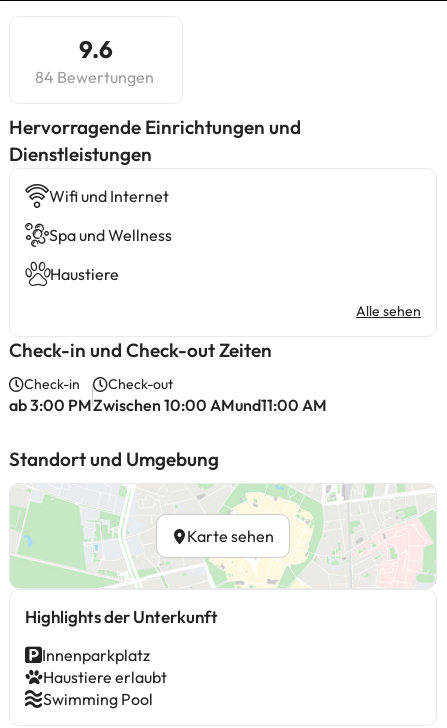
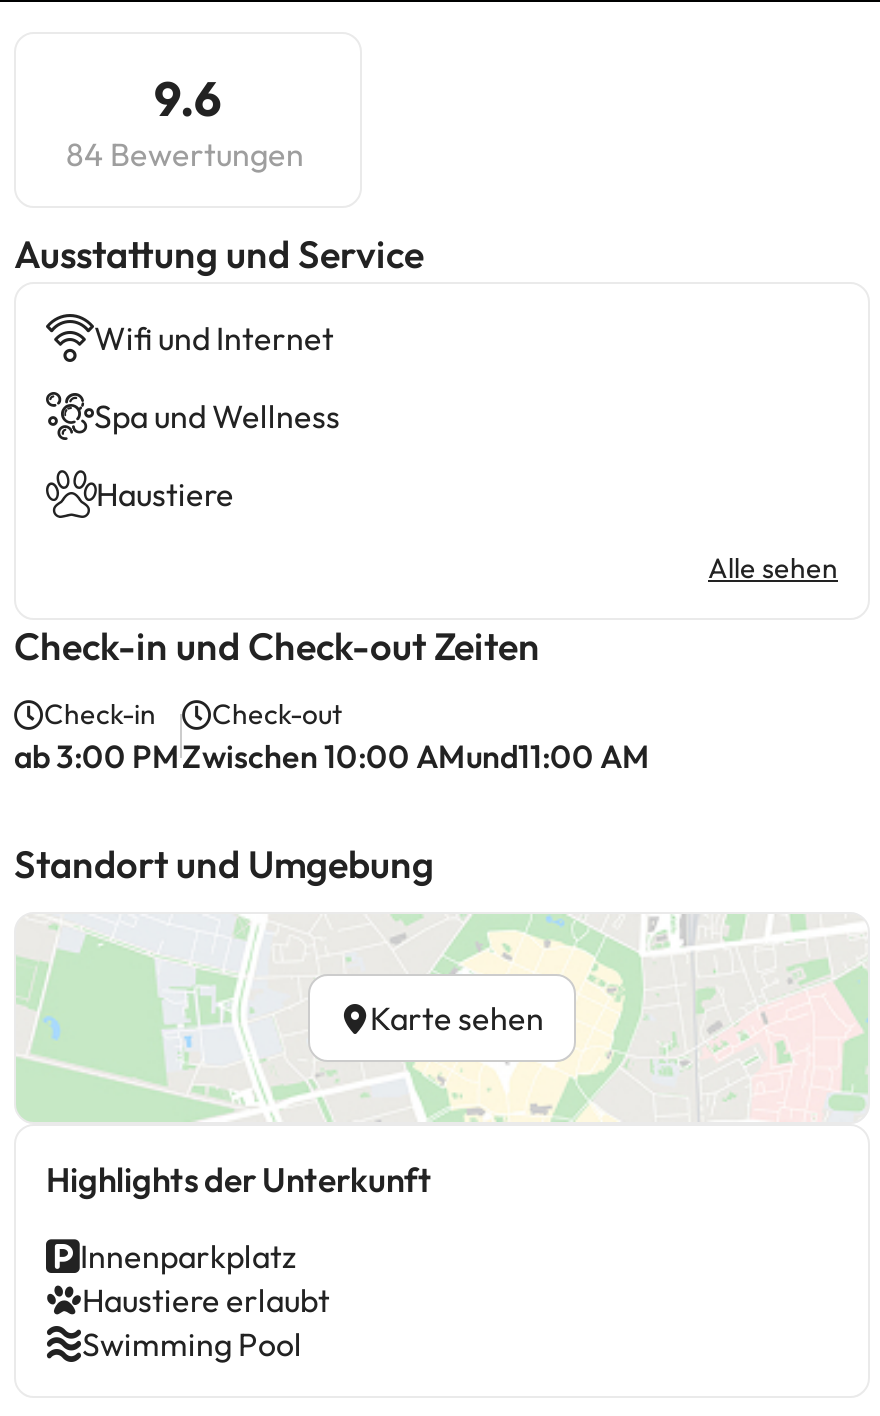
- Hervorragende Einrichtungen und
- Dienstleistungen
+ Ausstattung und Service
